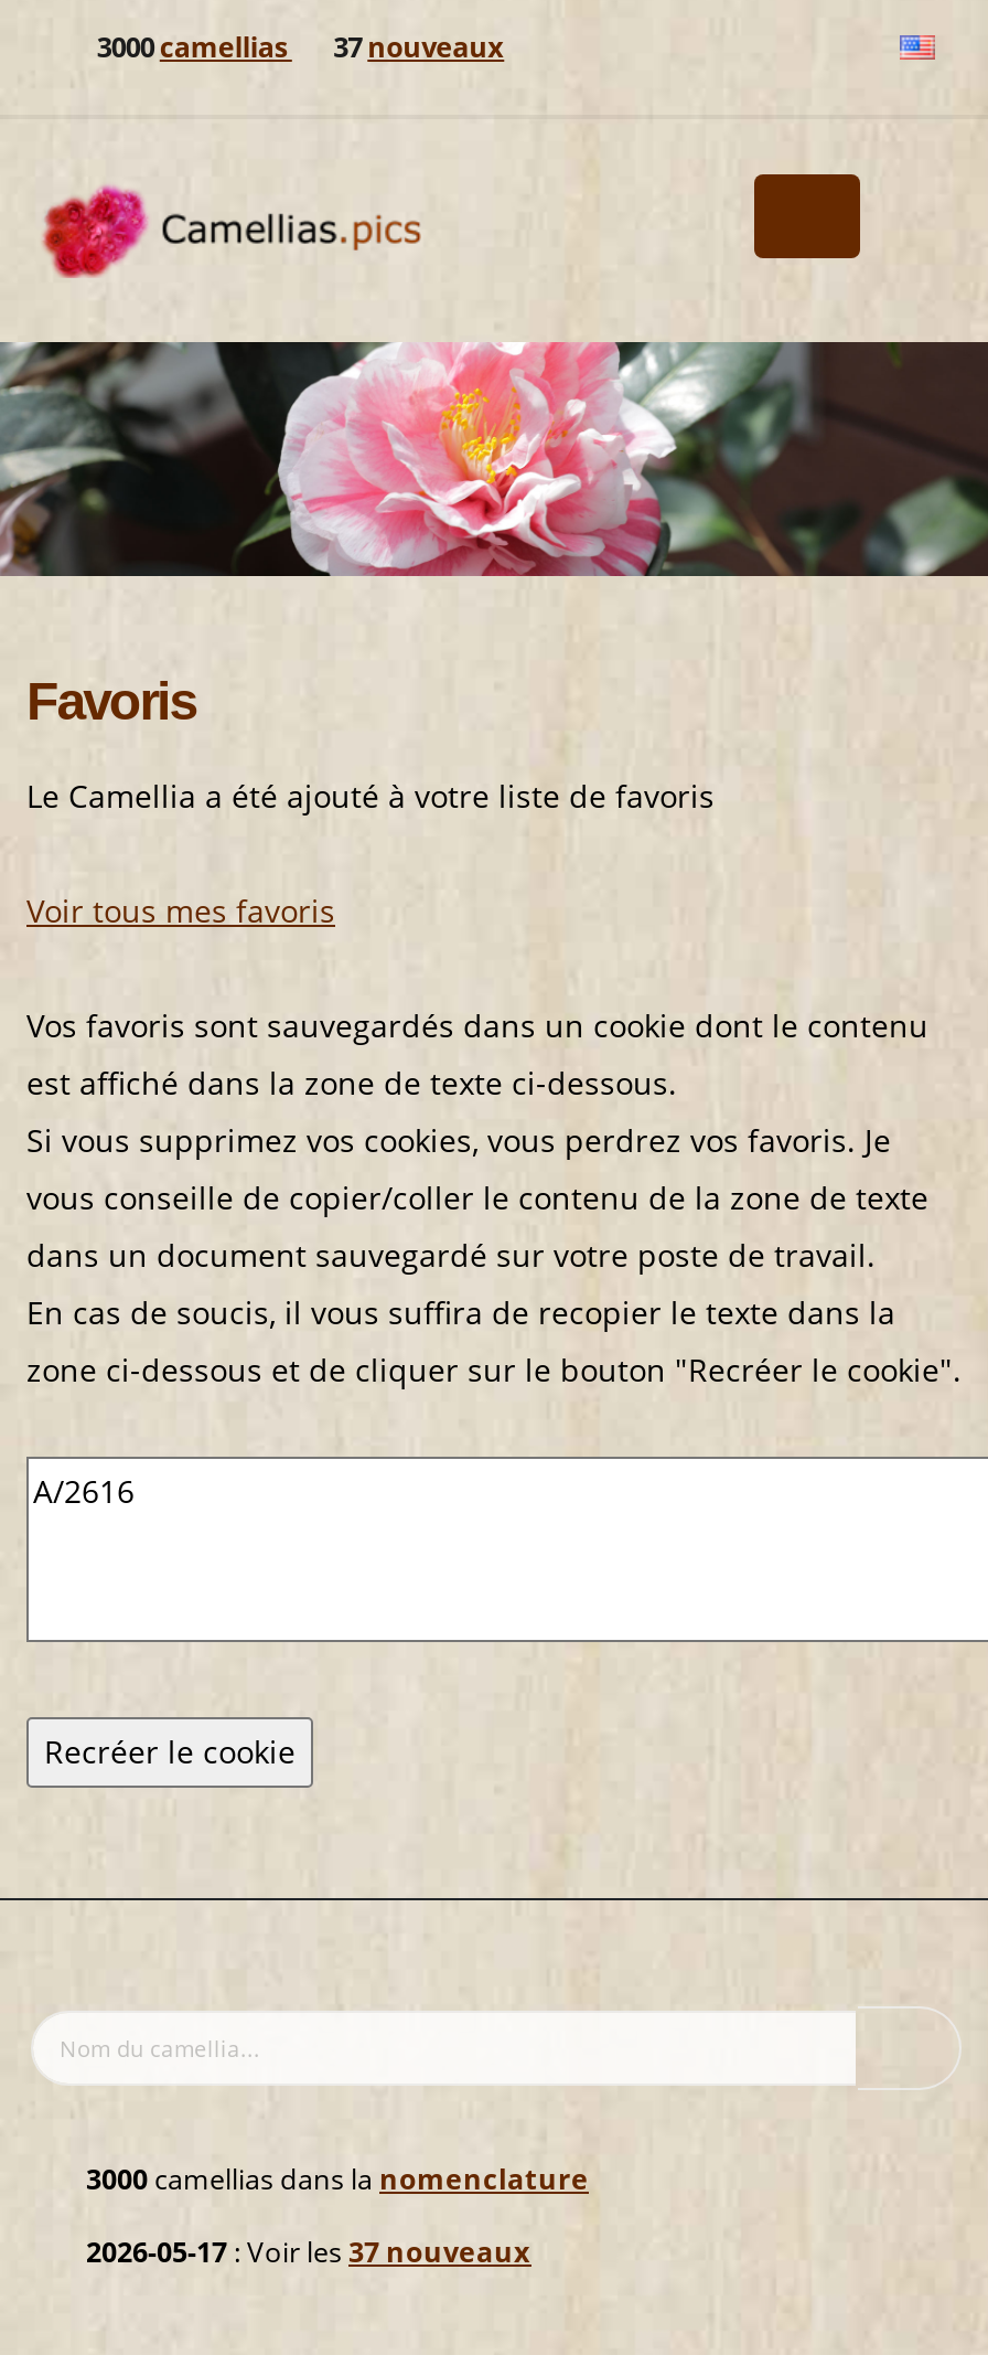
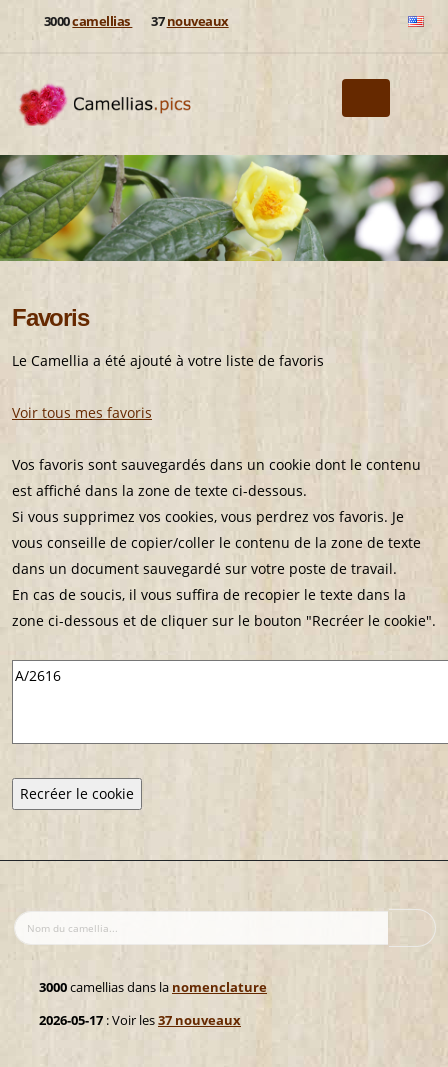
- [image]
+ [image]
